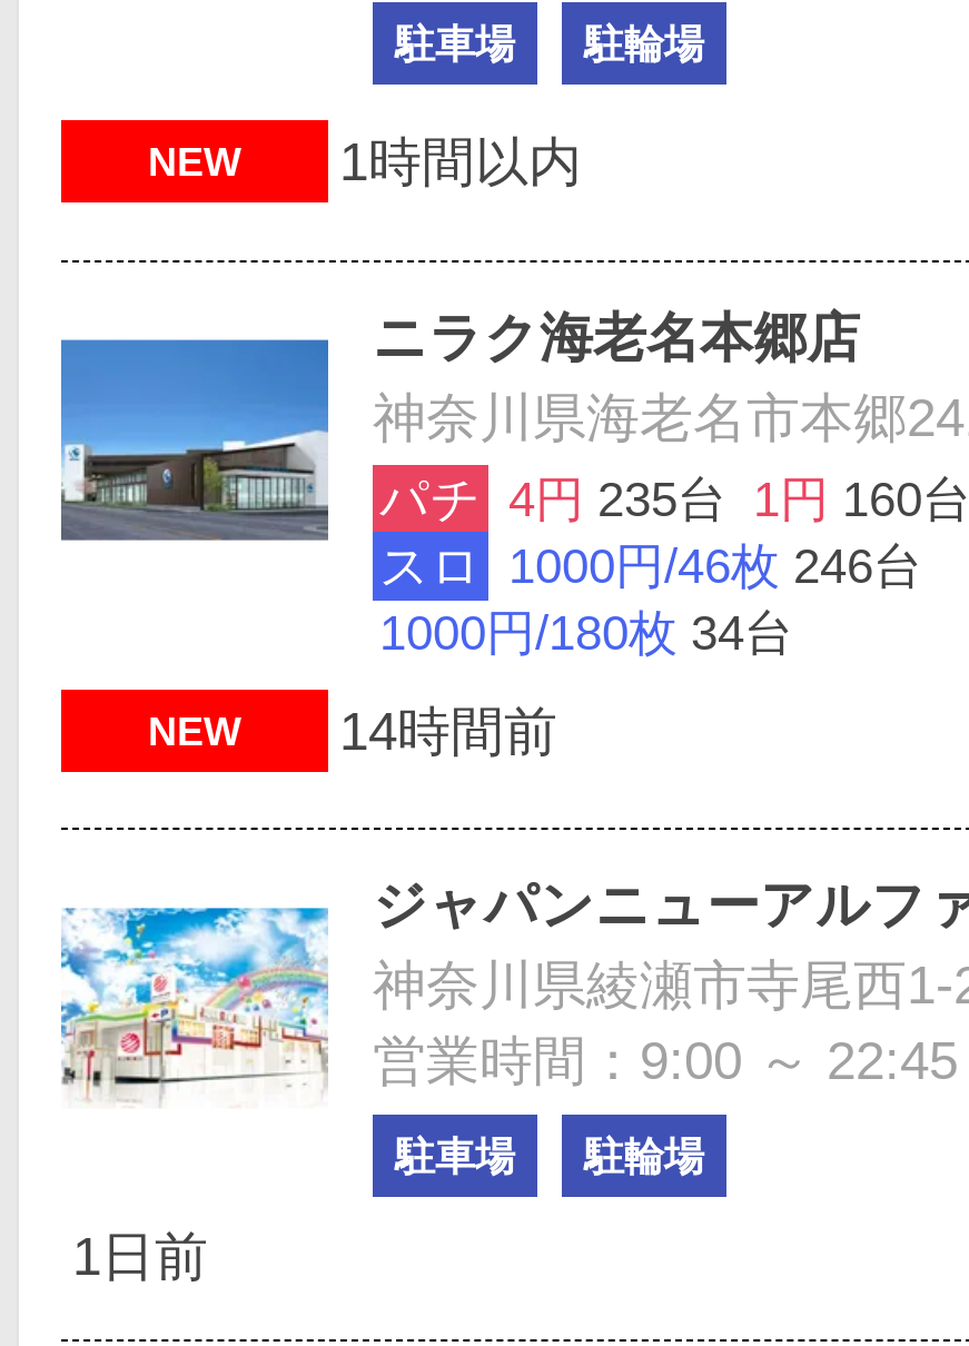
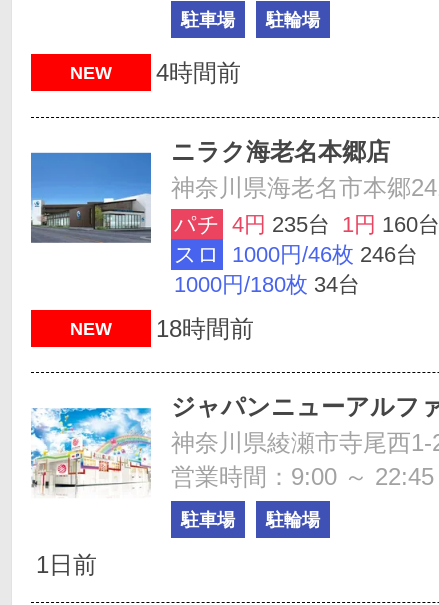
- 1時間以内
+ 4時間前

- 14時間前
+ 18時間前
